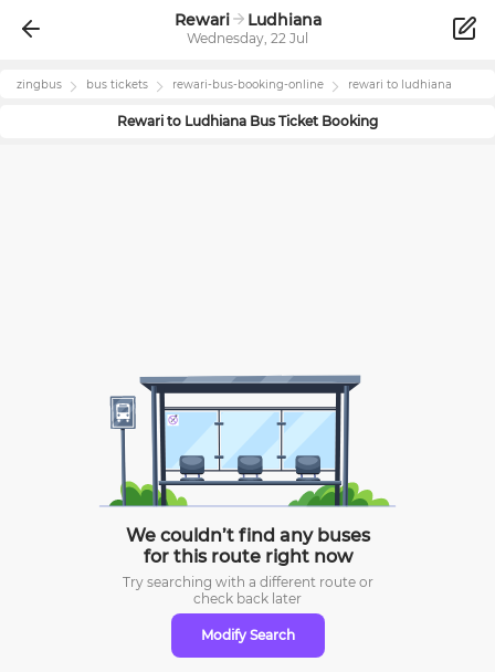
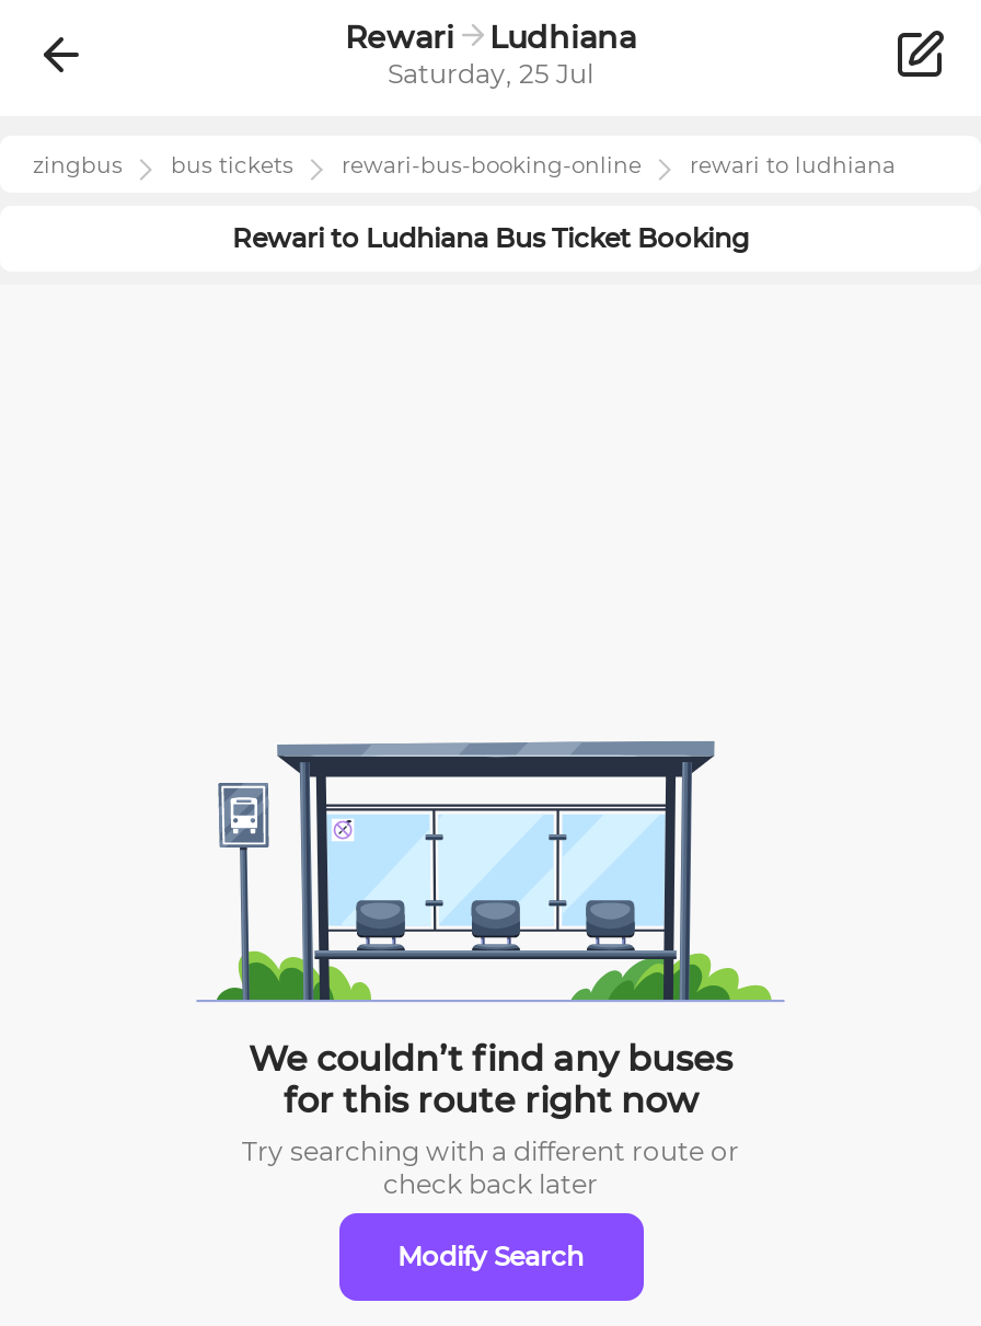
- Wednesday, 22 Jul
+ Saturday, 25 Jul
